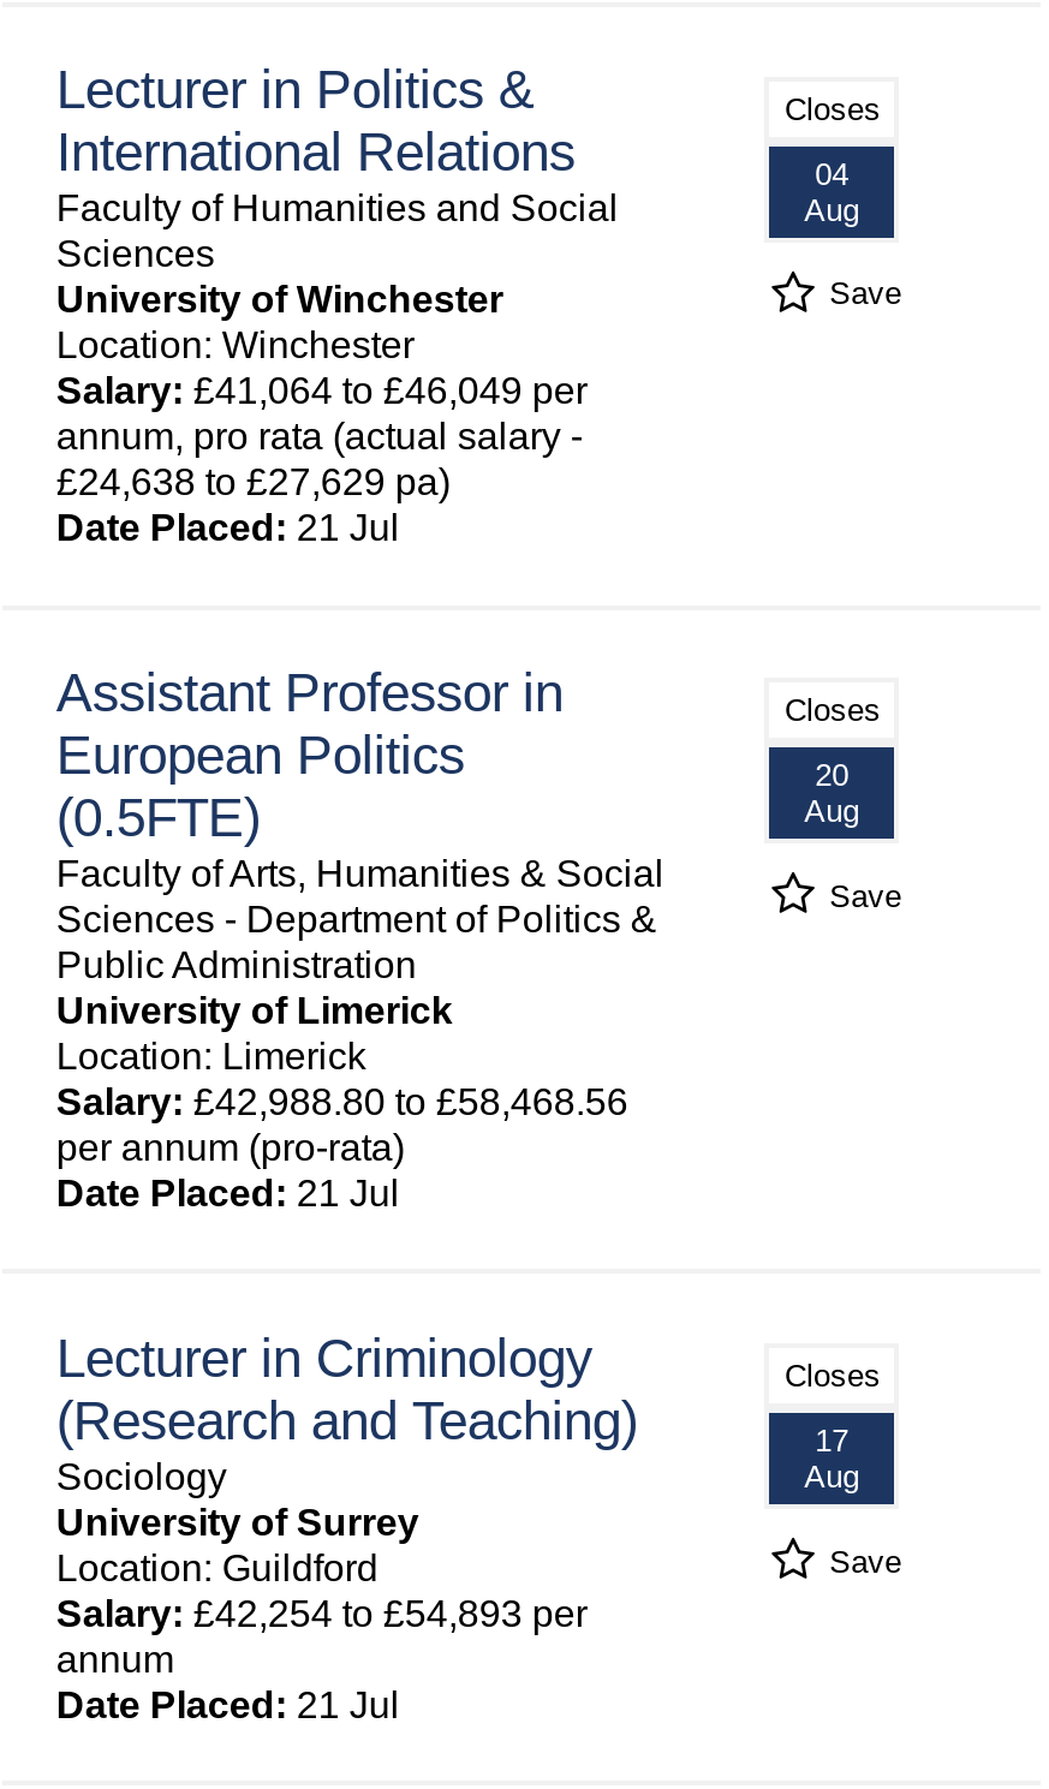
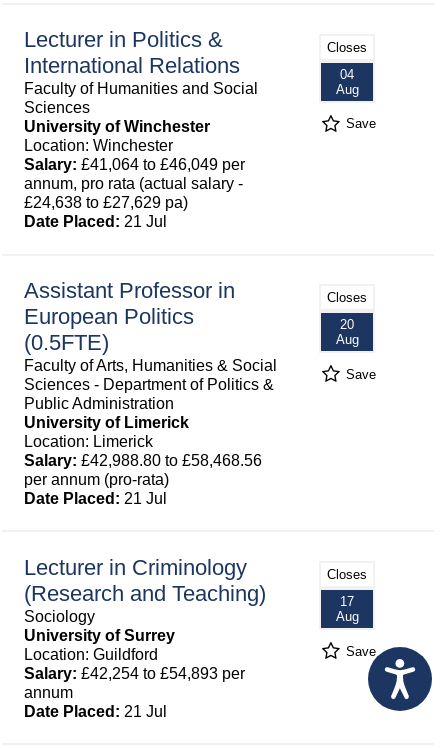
+ [image]
